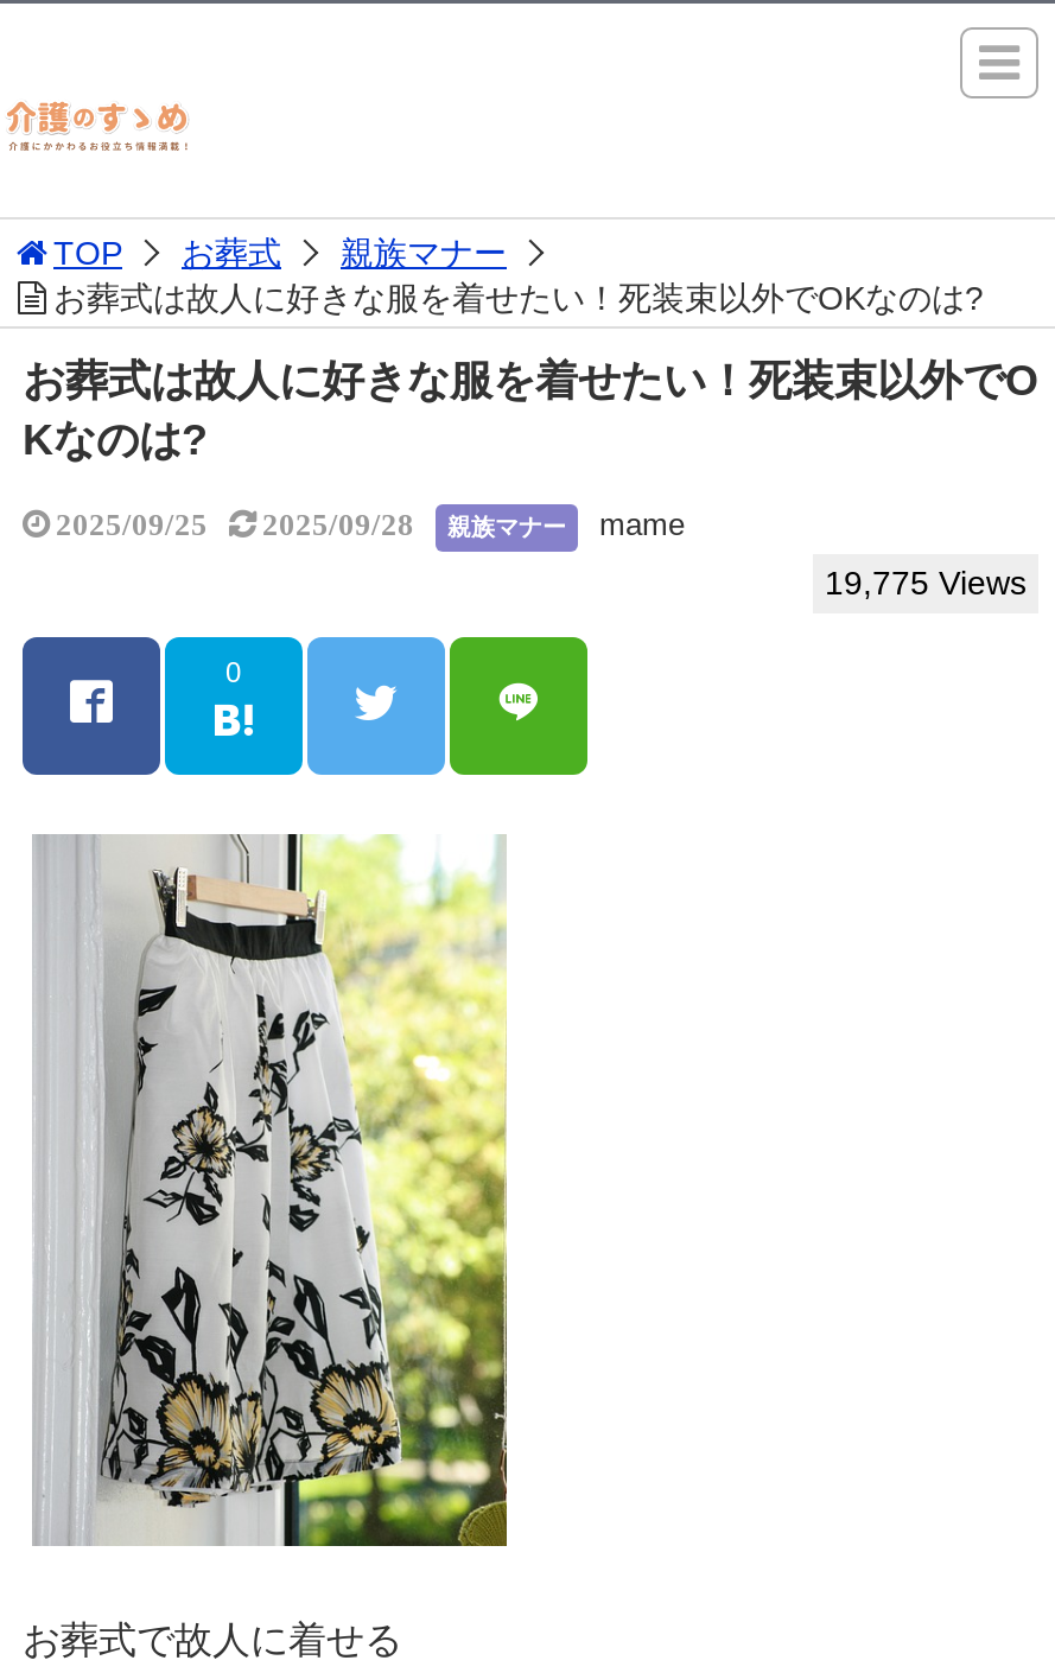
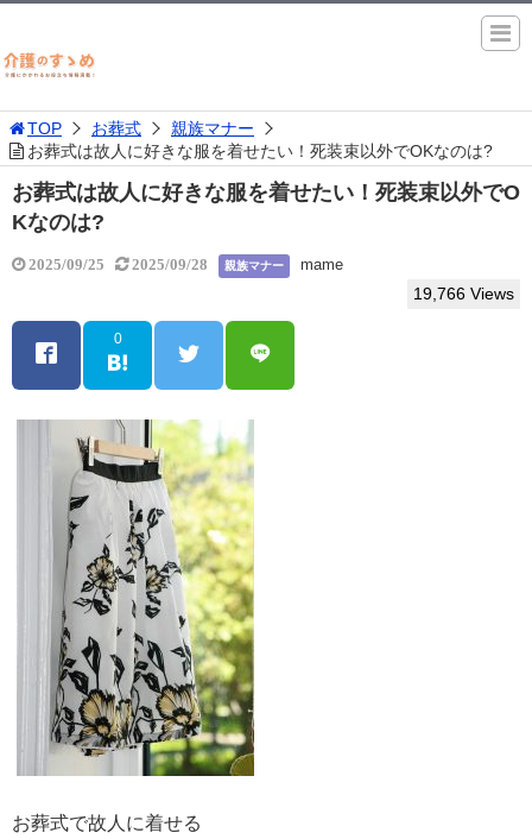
- 19,775 Views
+ 19,766 Views
